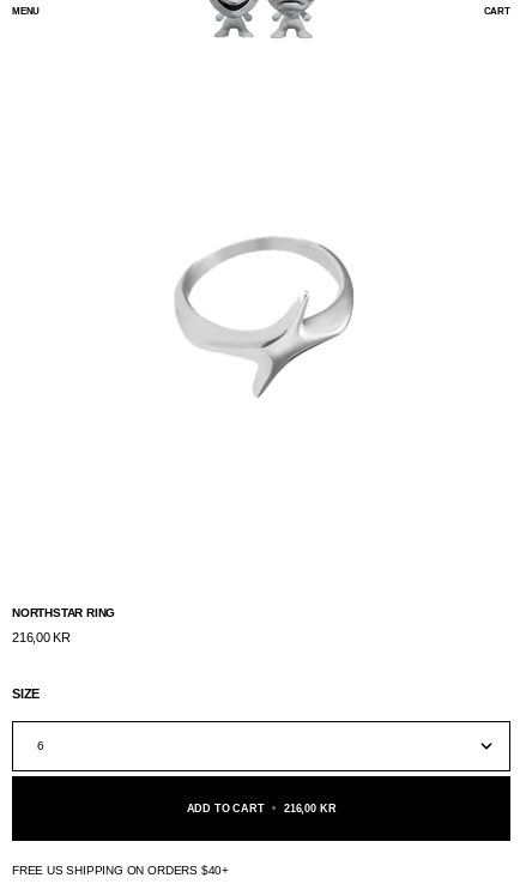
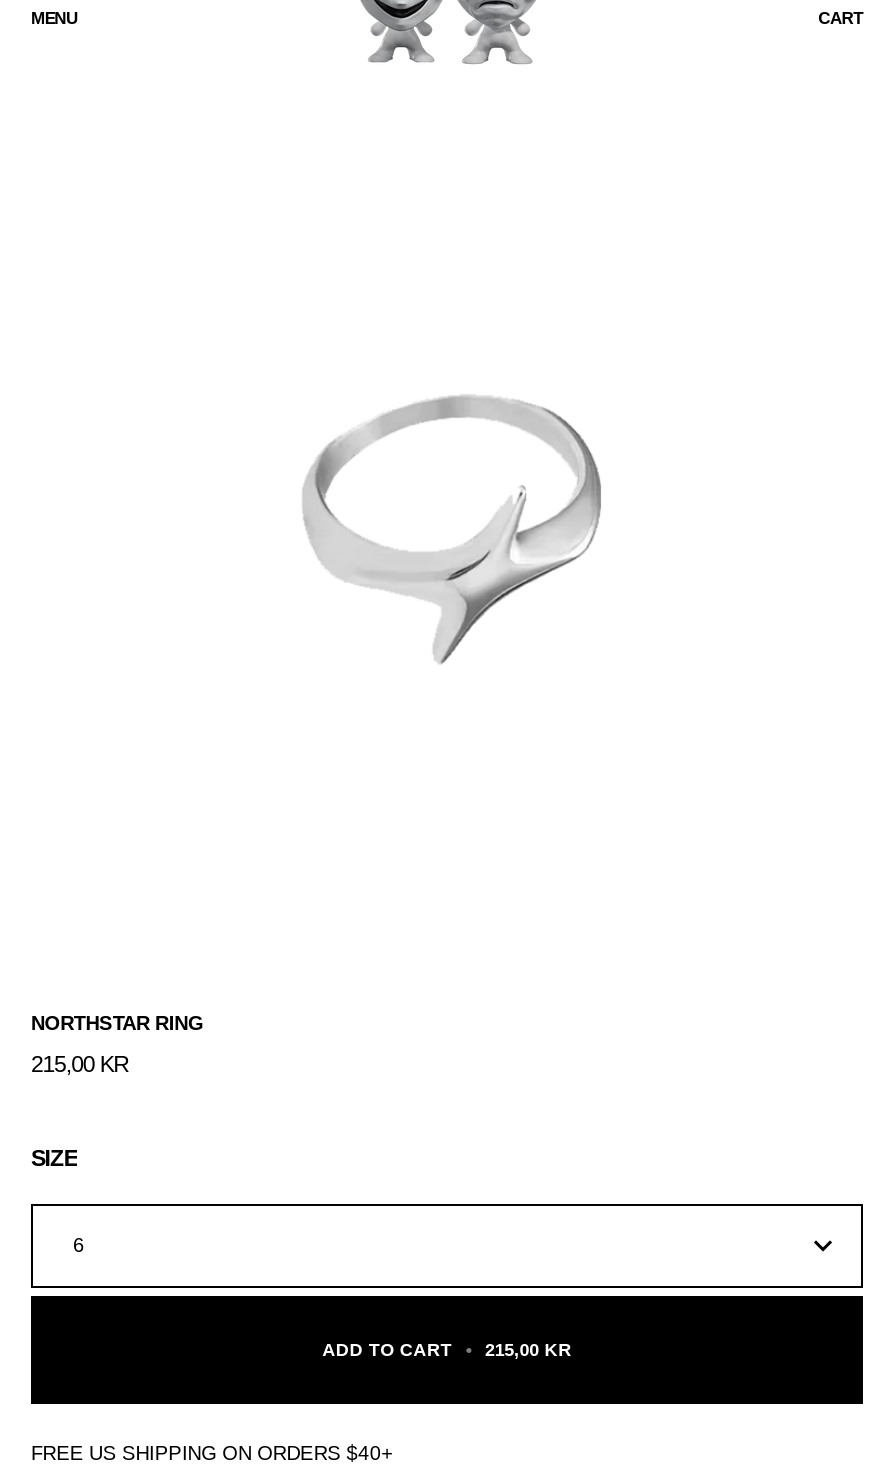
- 216,00 KR
+ 215,00 KR

- 216,00 KR
+ 215,00 KR
